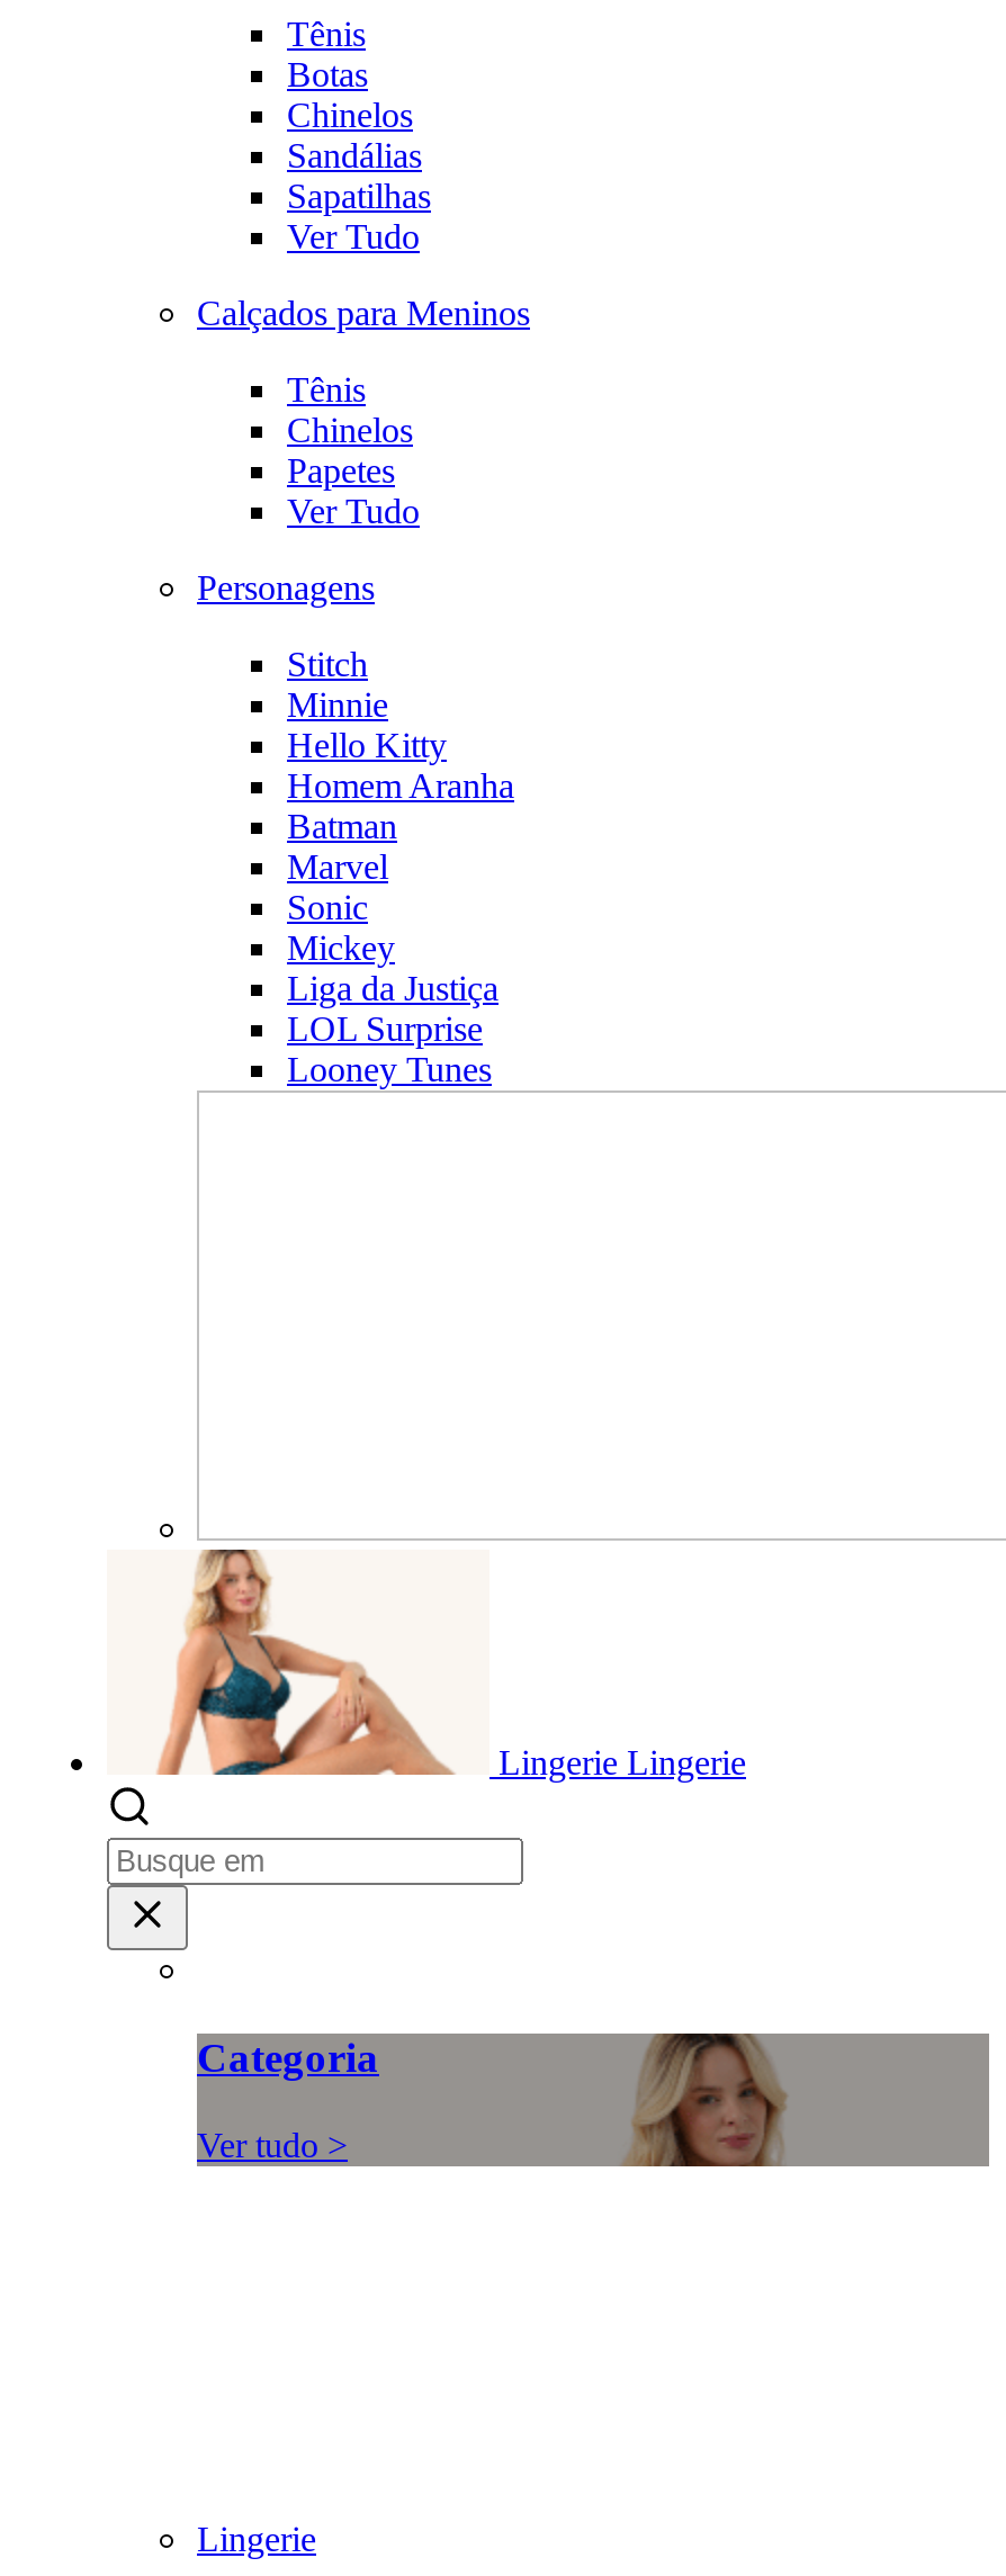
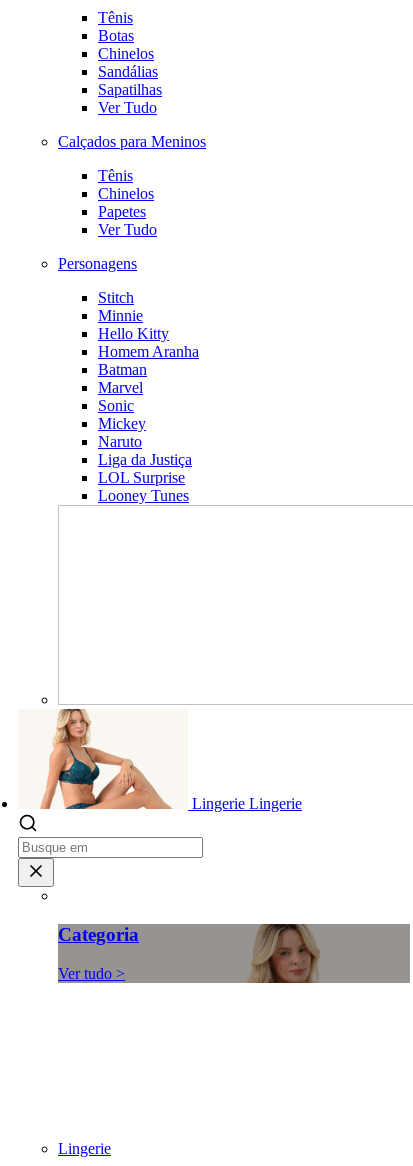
+ Naruto
